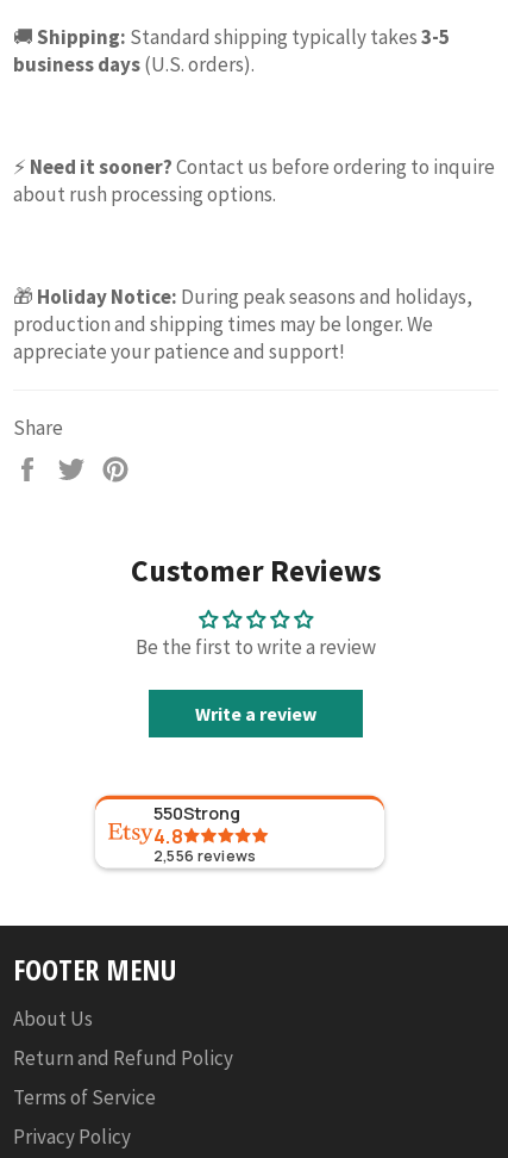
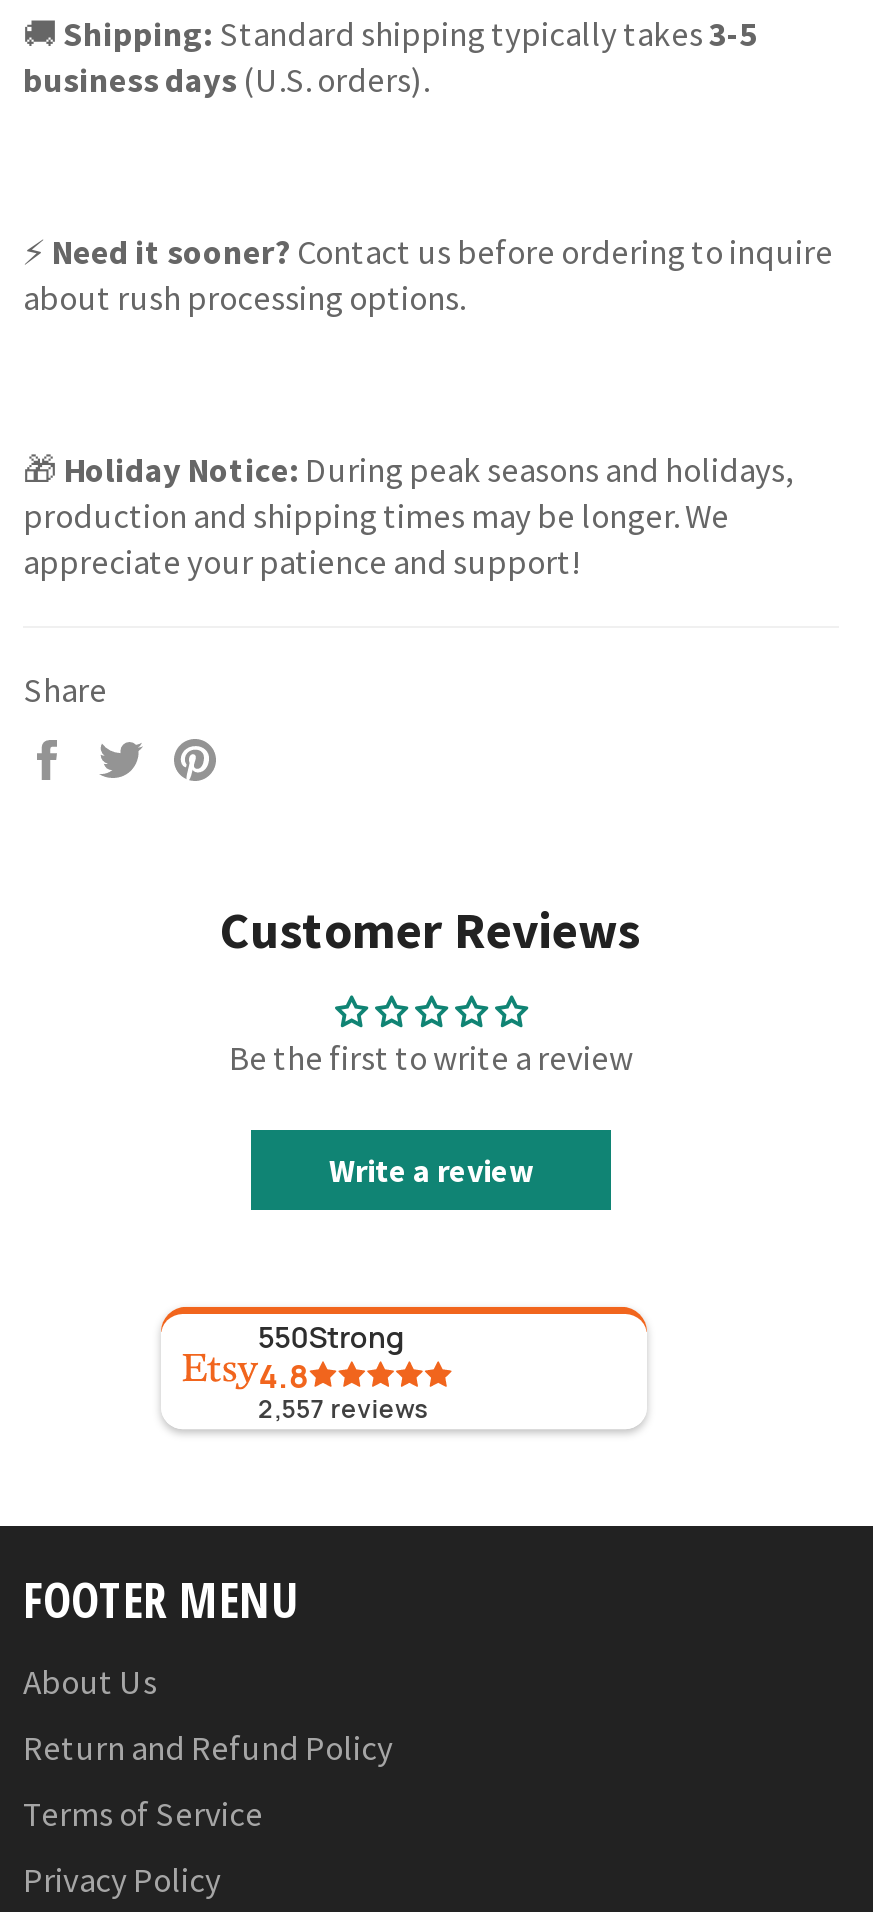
- 2,556 reviews
+ 2,557 reviews
